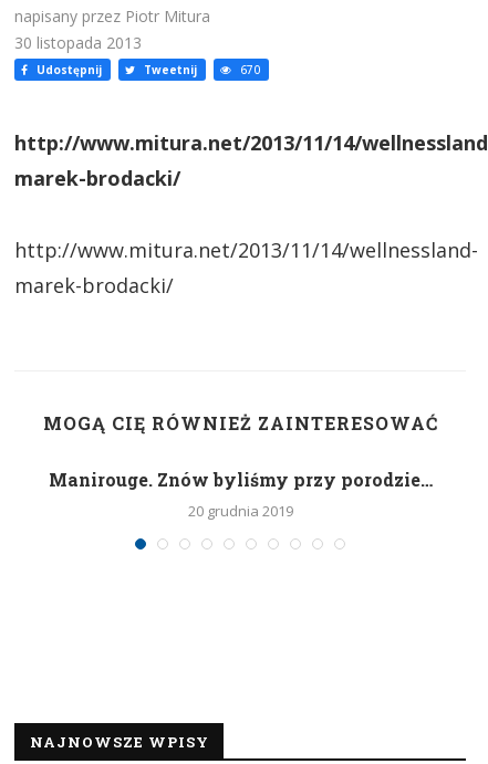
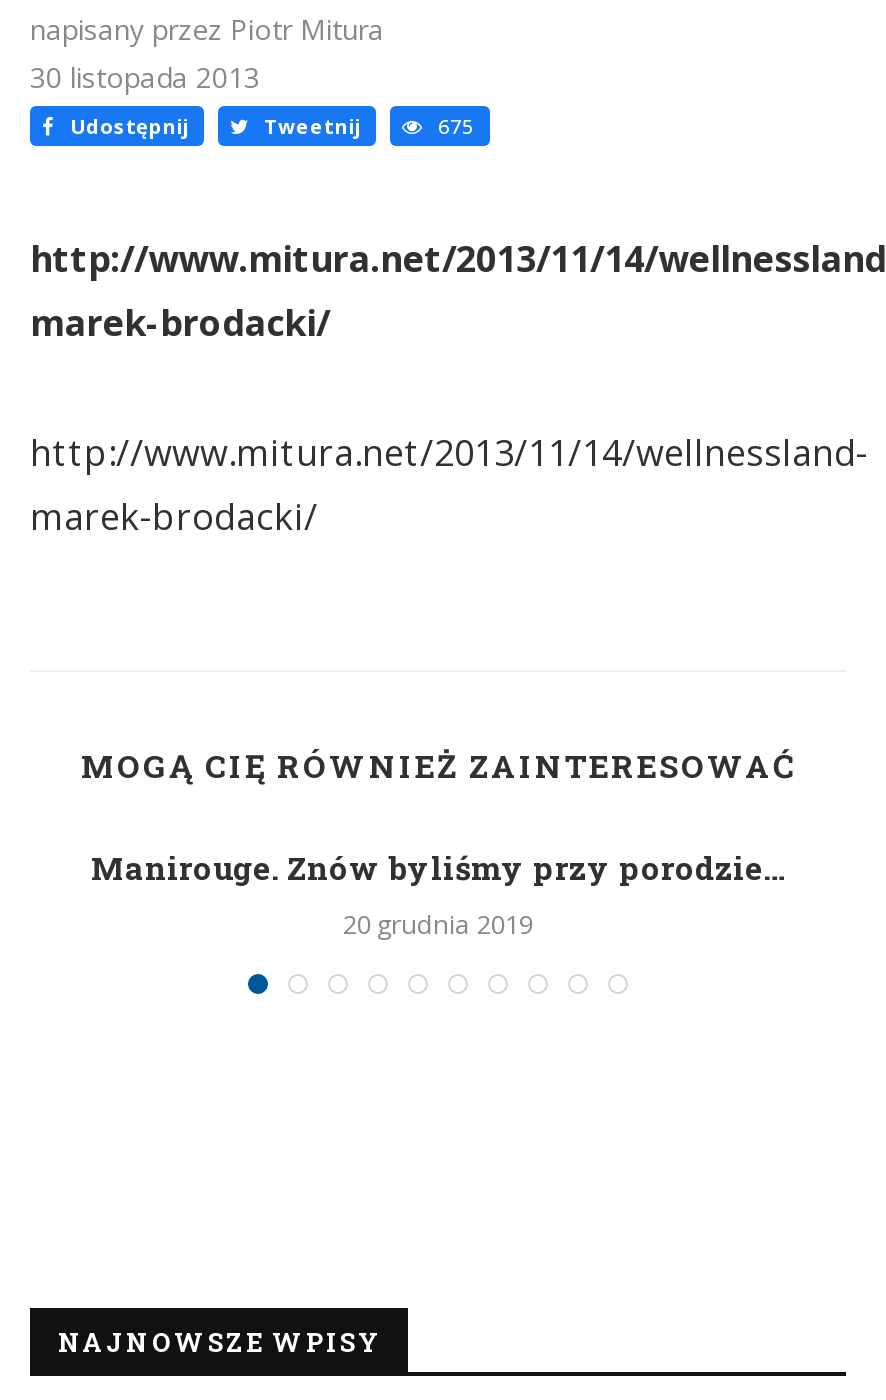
- 670
+ 675
